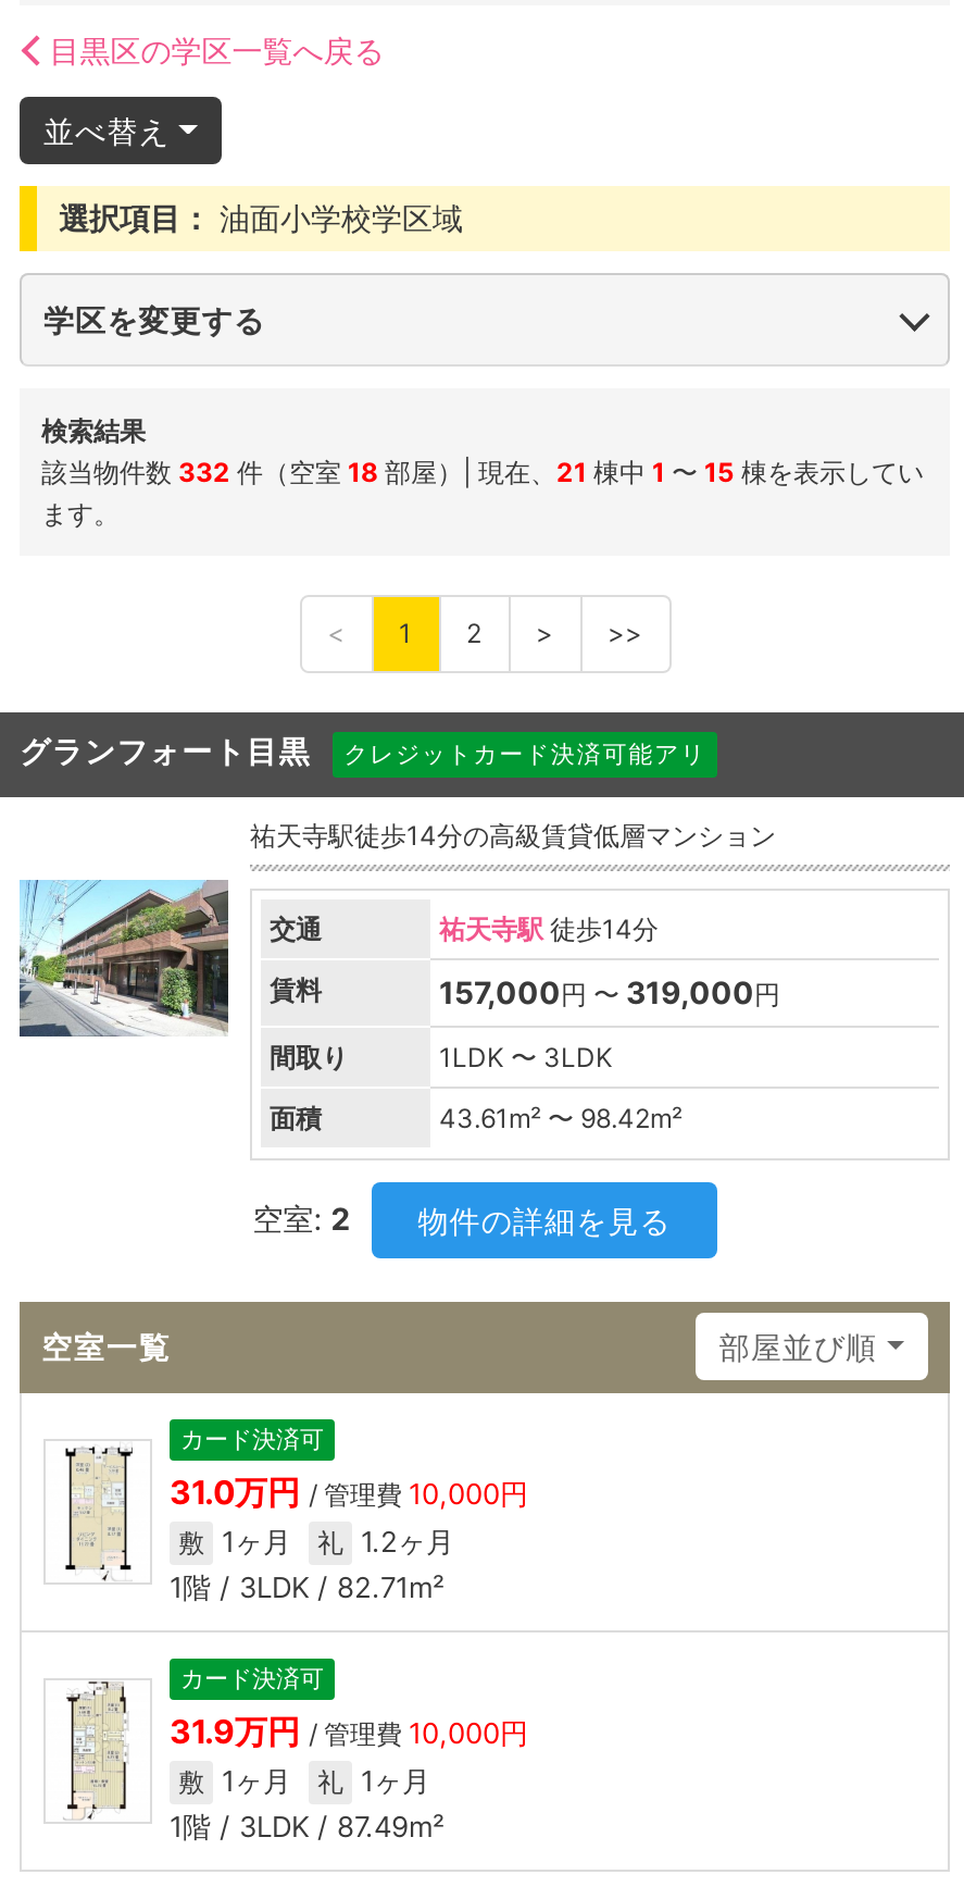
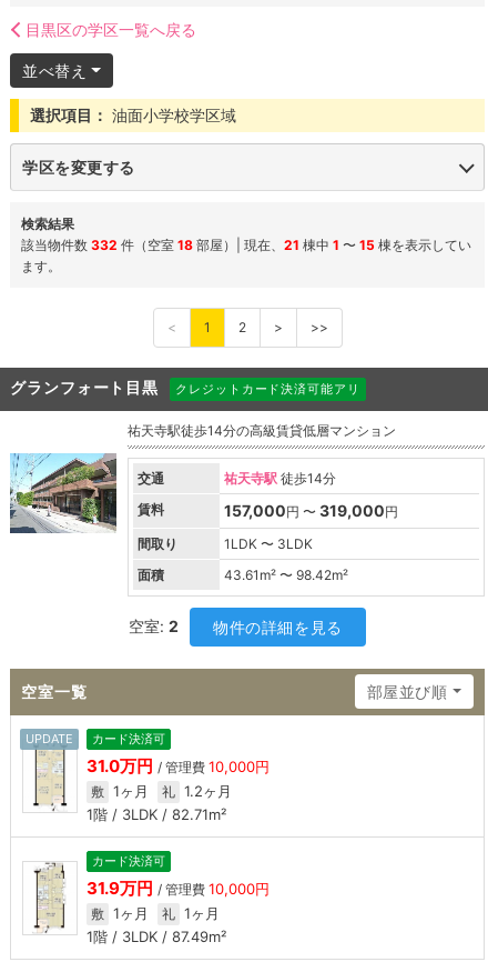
+ UPDATE
